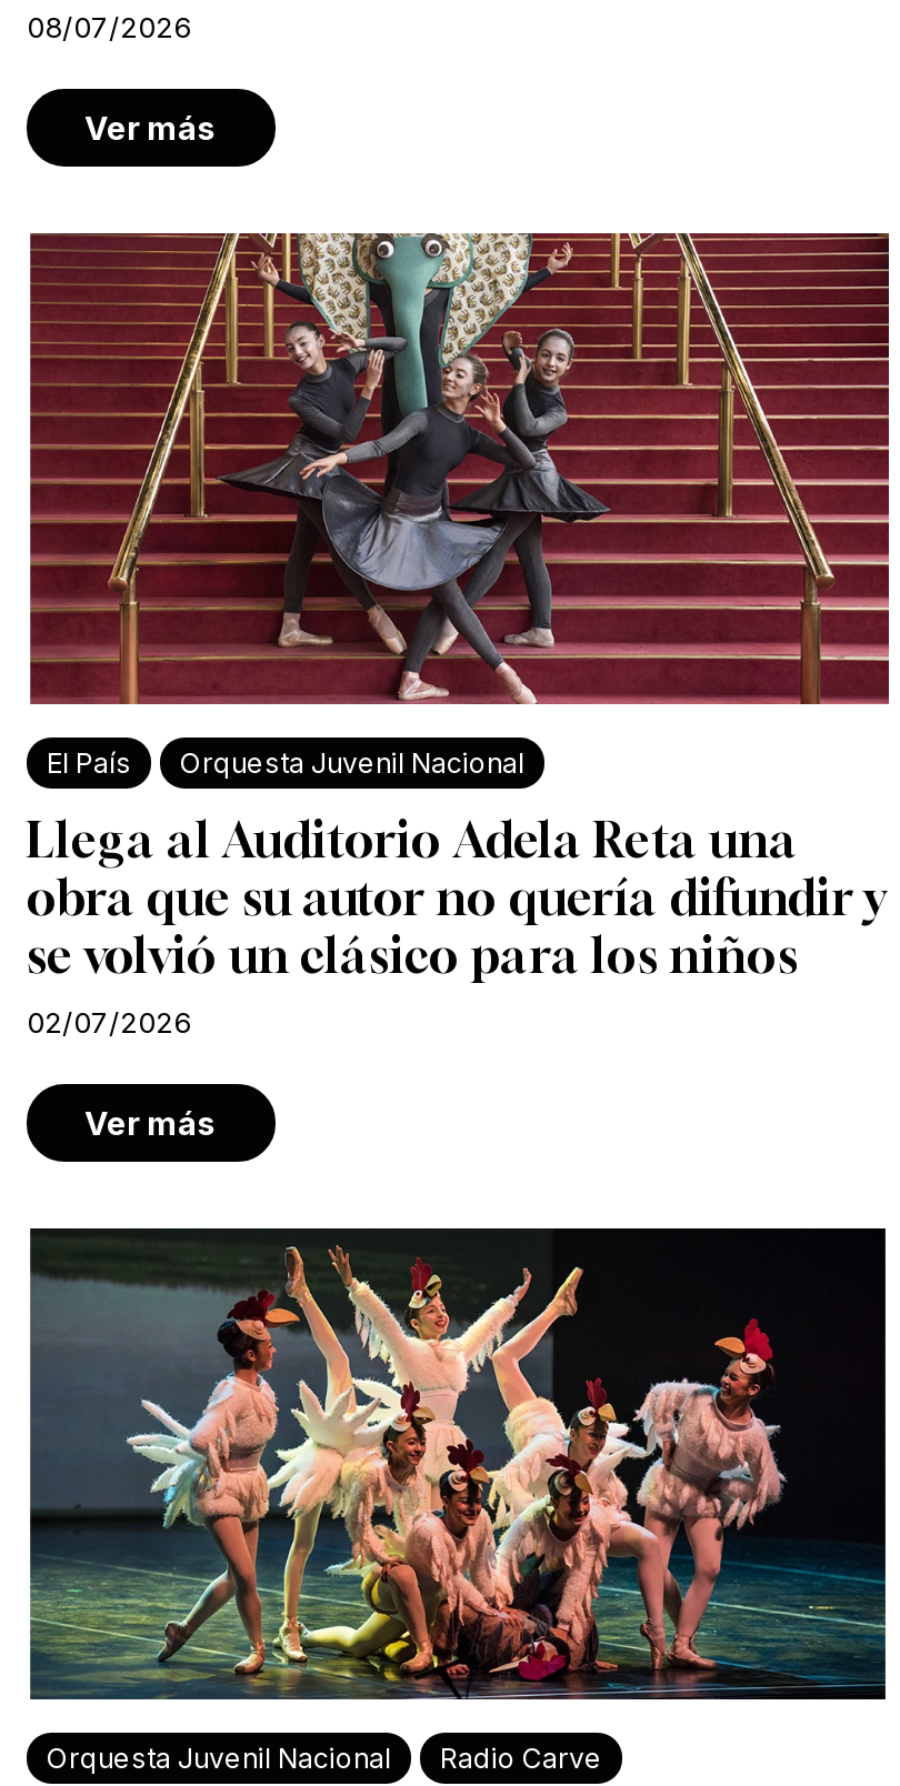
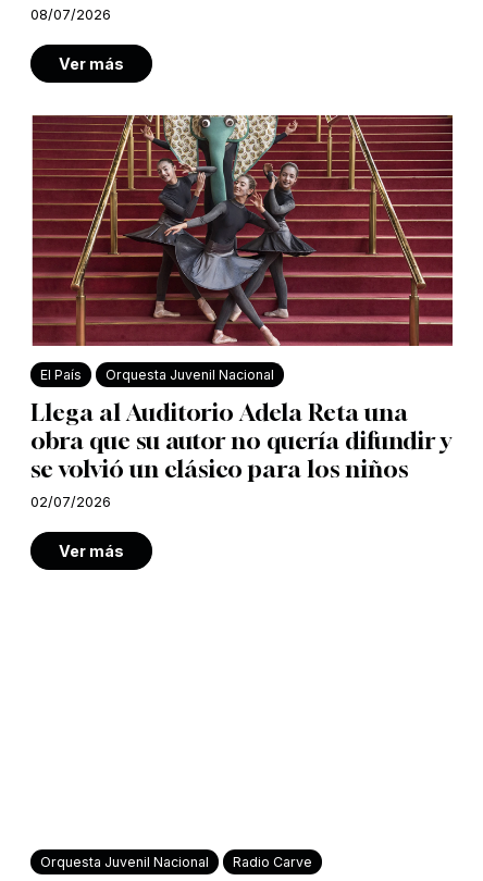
- [image]
